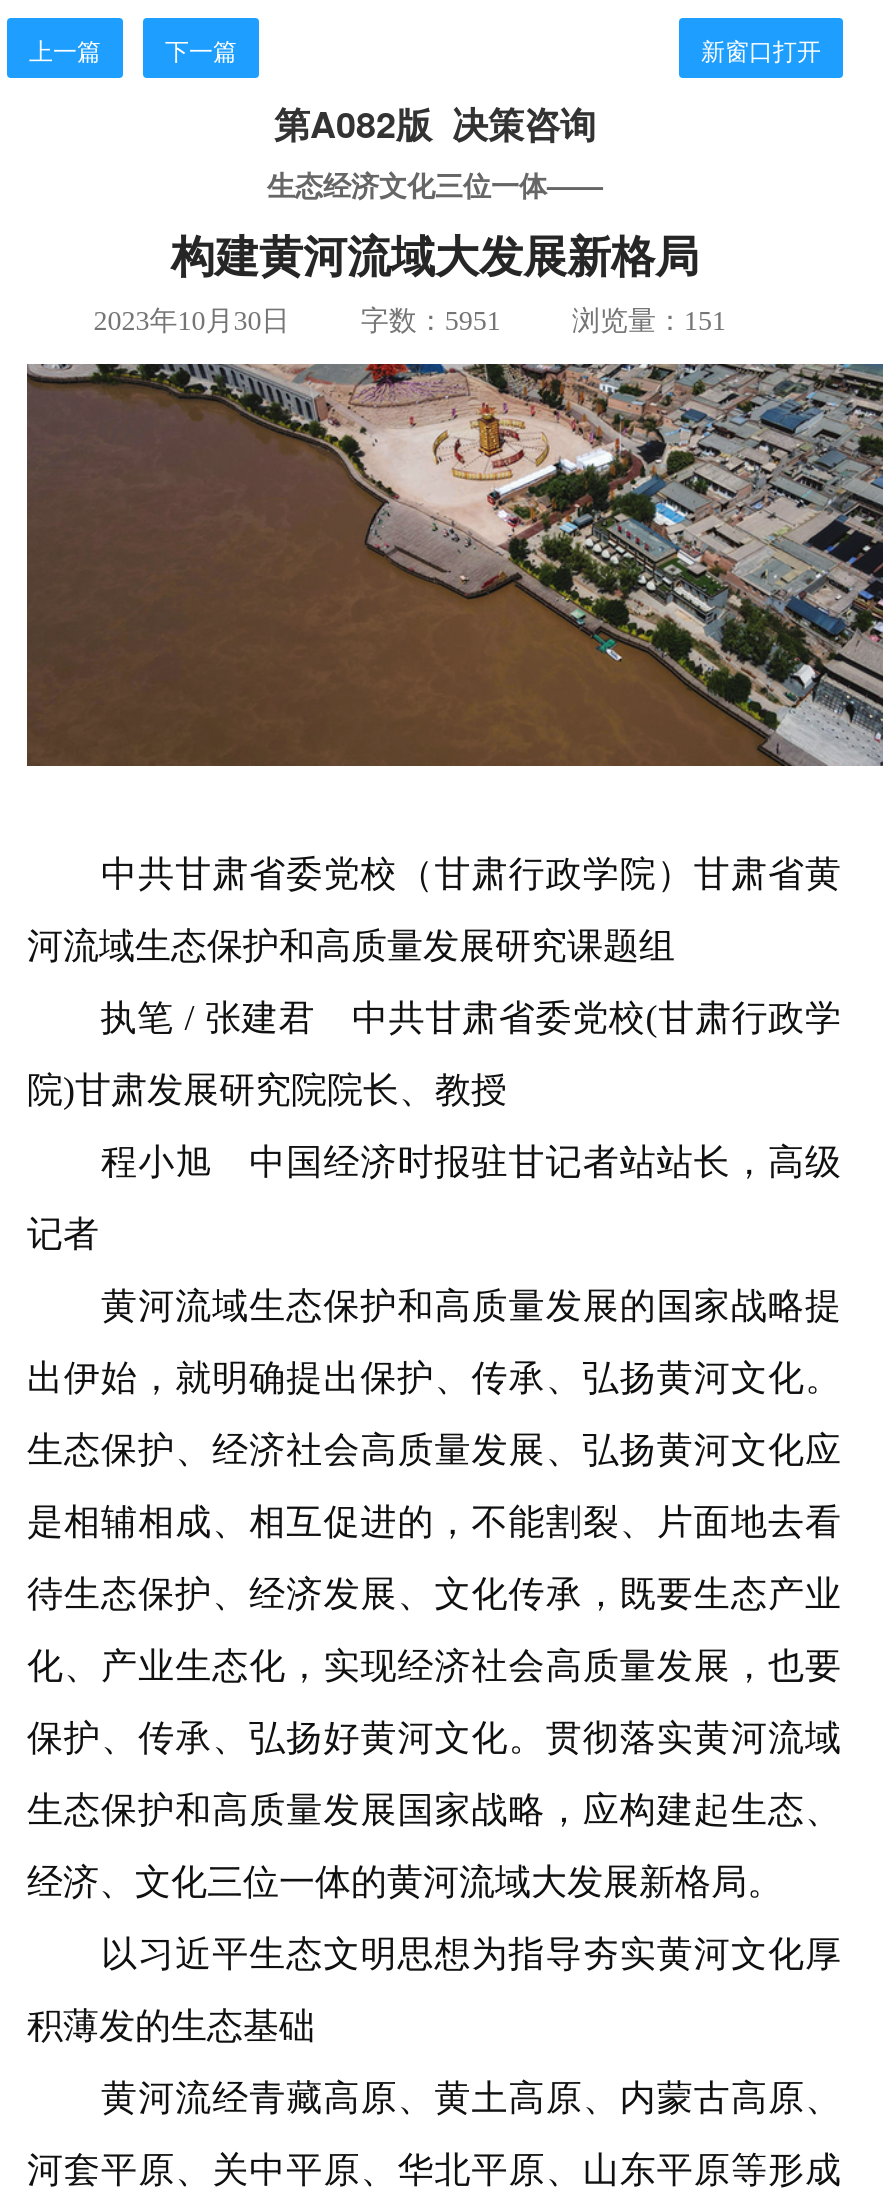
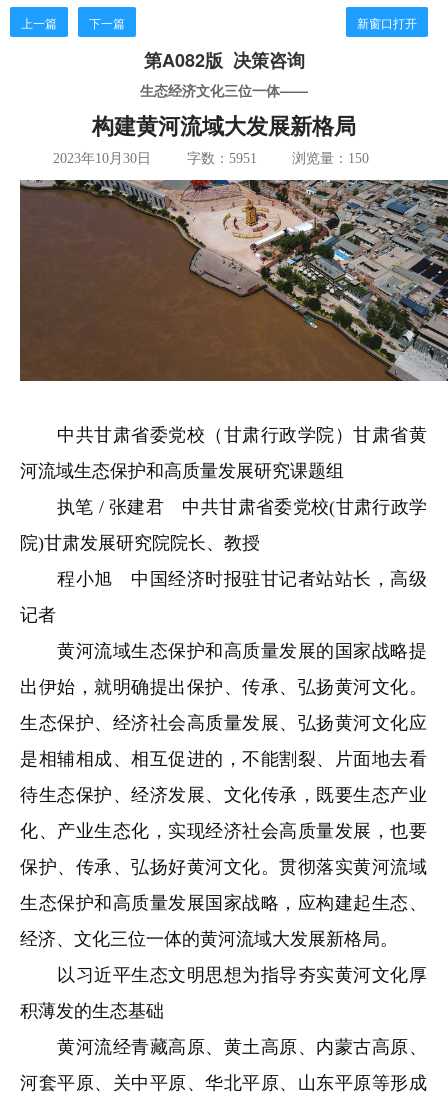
- 浏览量：151
+ 浏览量：150
